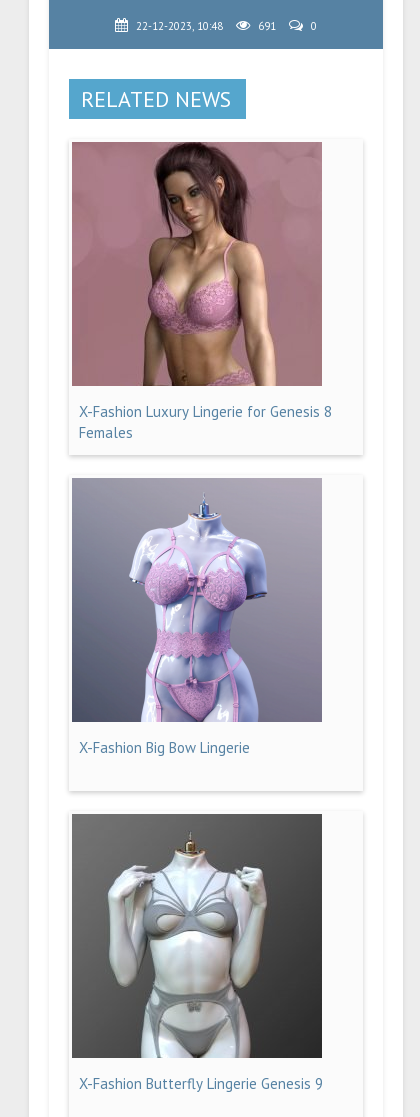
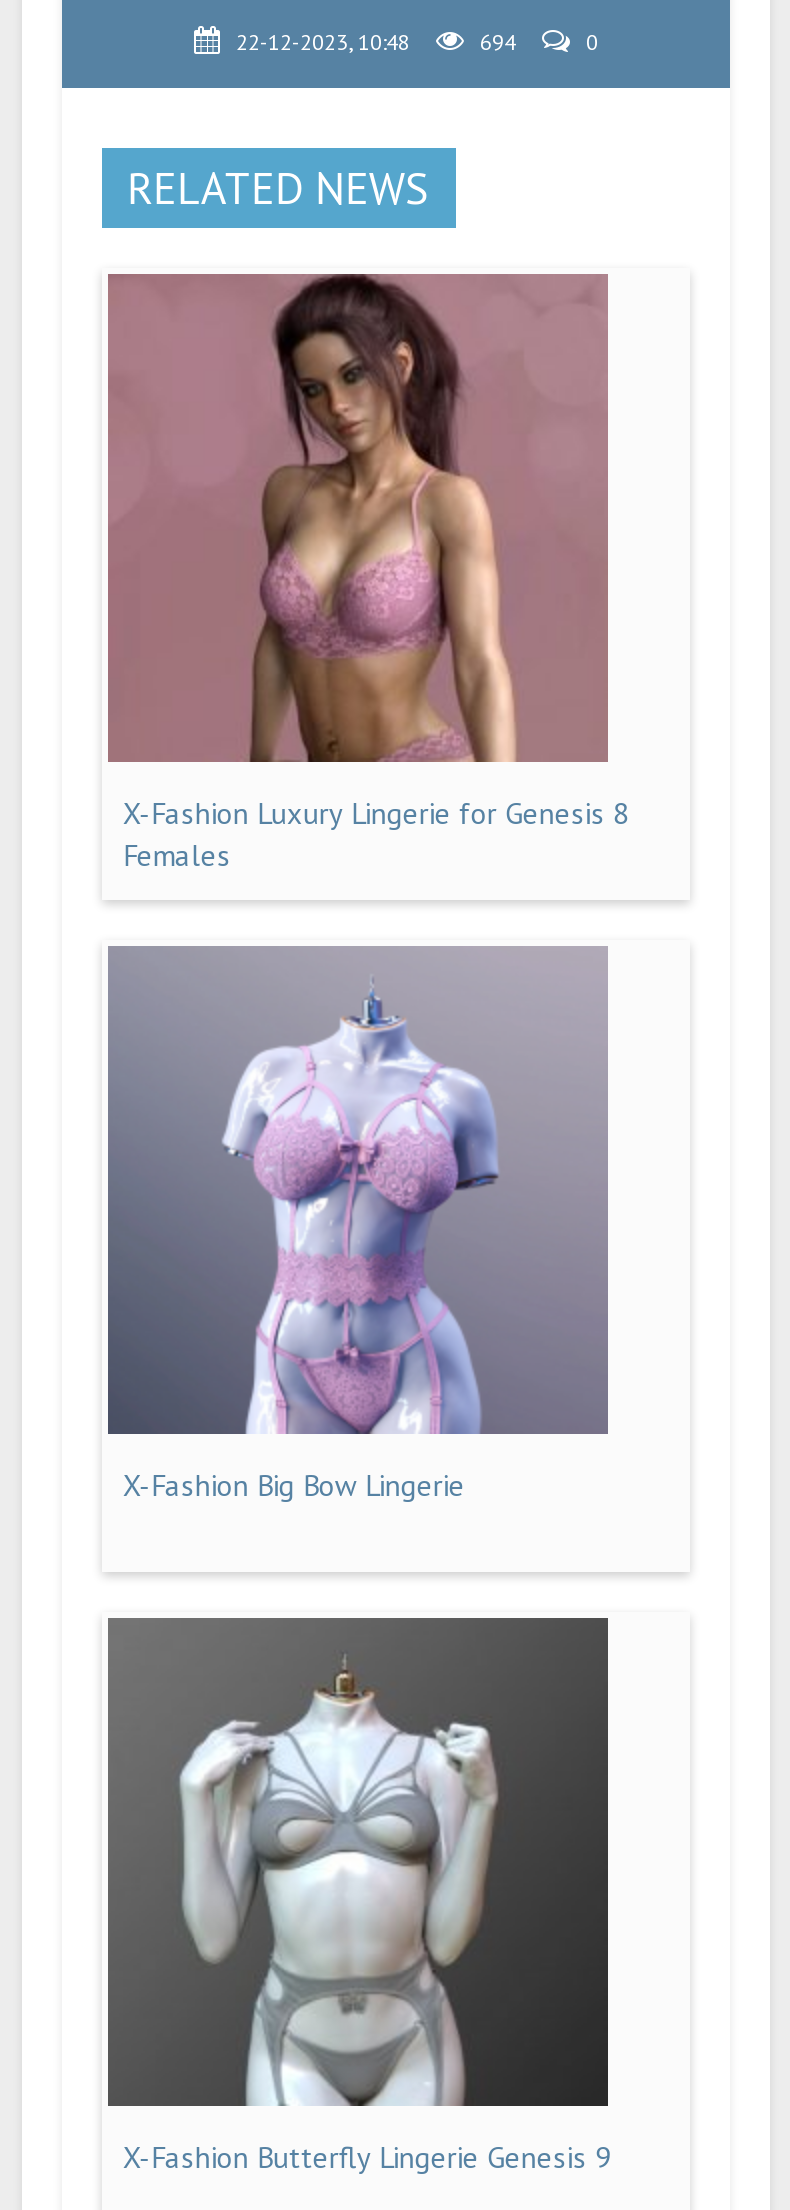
- 691
+ 694
